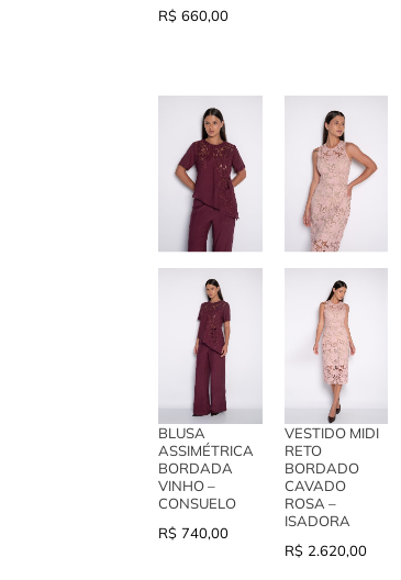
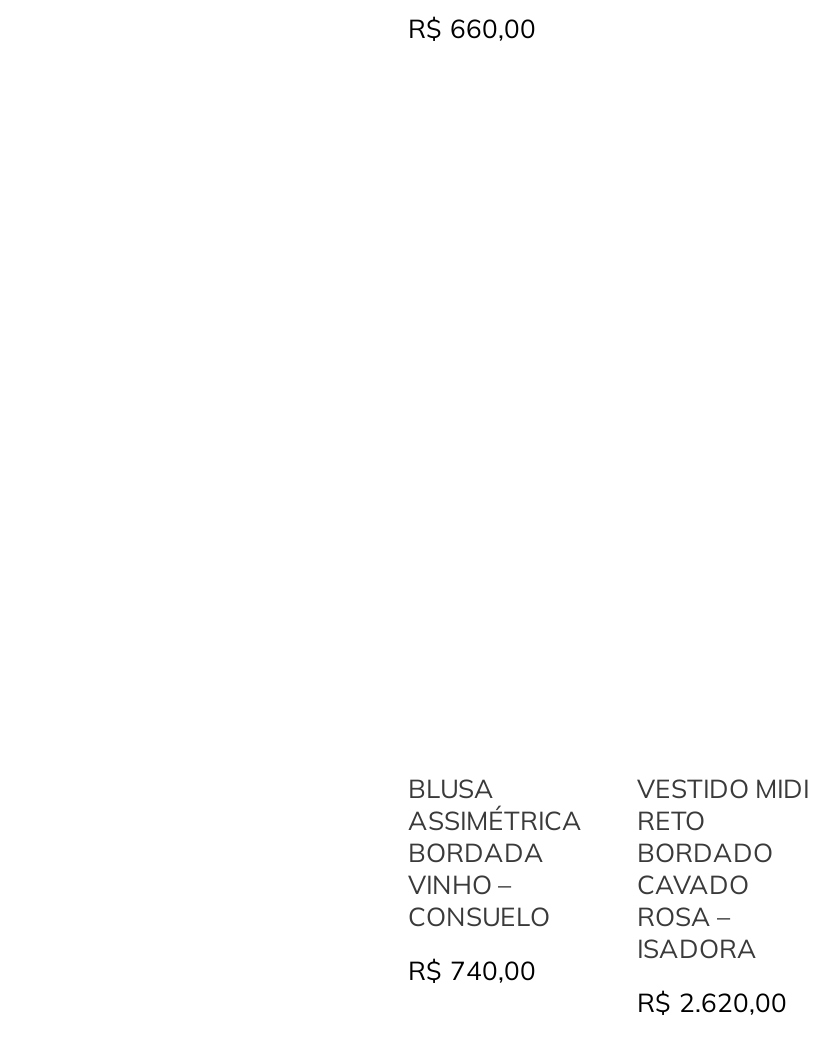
- [image]

- [image]

- [image]

- [image]
